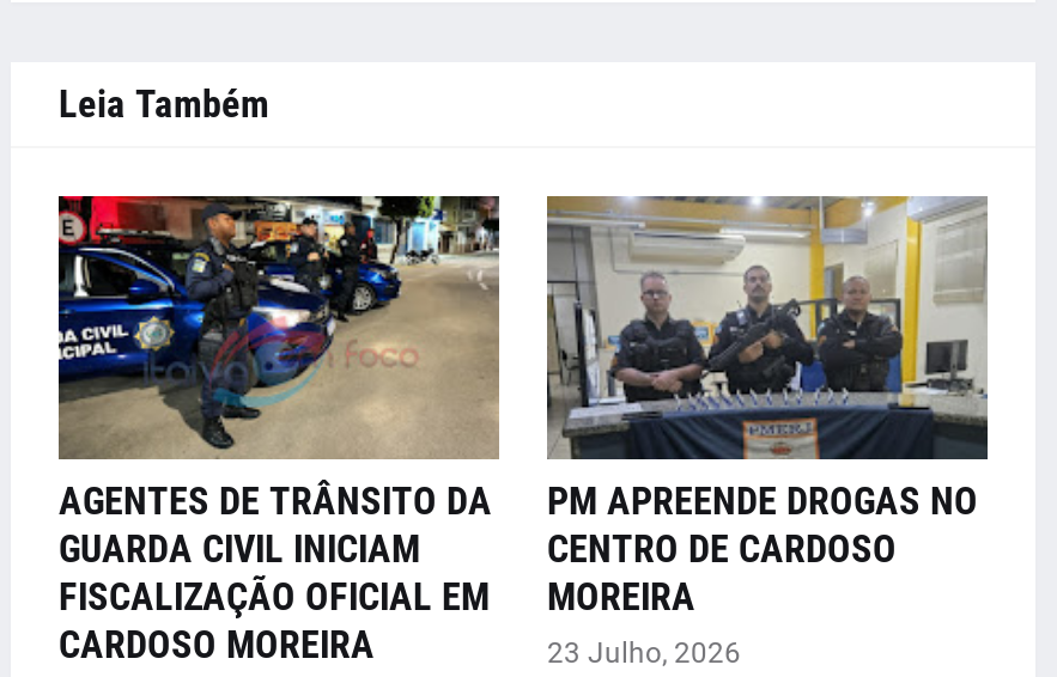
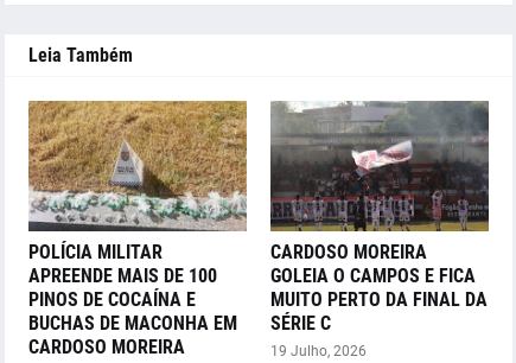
- [image]
- AGENTES DE TRÂNSITO DA
- GUARDA CIVIL INICIAM
- FISCALIZAÇÃO OFICIAL EM
+ [image]
+ POLÍCIA MILITAR
+ APREENDE MAIS DE 100
+ PINOS DE COCAÍNA E
+ BUCHAS DE MACONHA EM

- [image]
- PM APREENDE DROGAS NO
- CENTRO DE CARDOSO
- MOREIRA
- 23 Julho, 2026
+ [image]
+ CARDOSO MOREIRA
+ GOLEIA O CAMPOS E FICA
+ MUITO PERTO DA FINAL DA
+ SÉRIE C
+ 19 Julho, 2026
